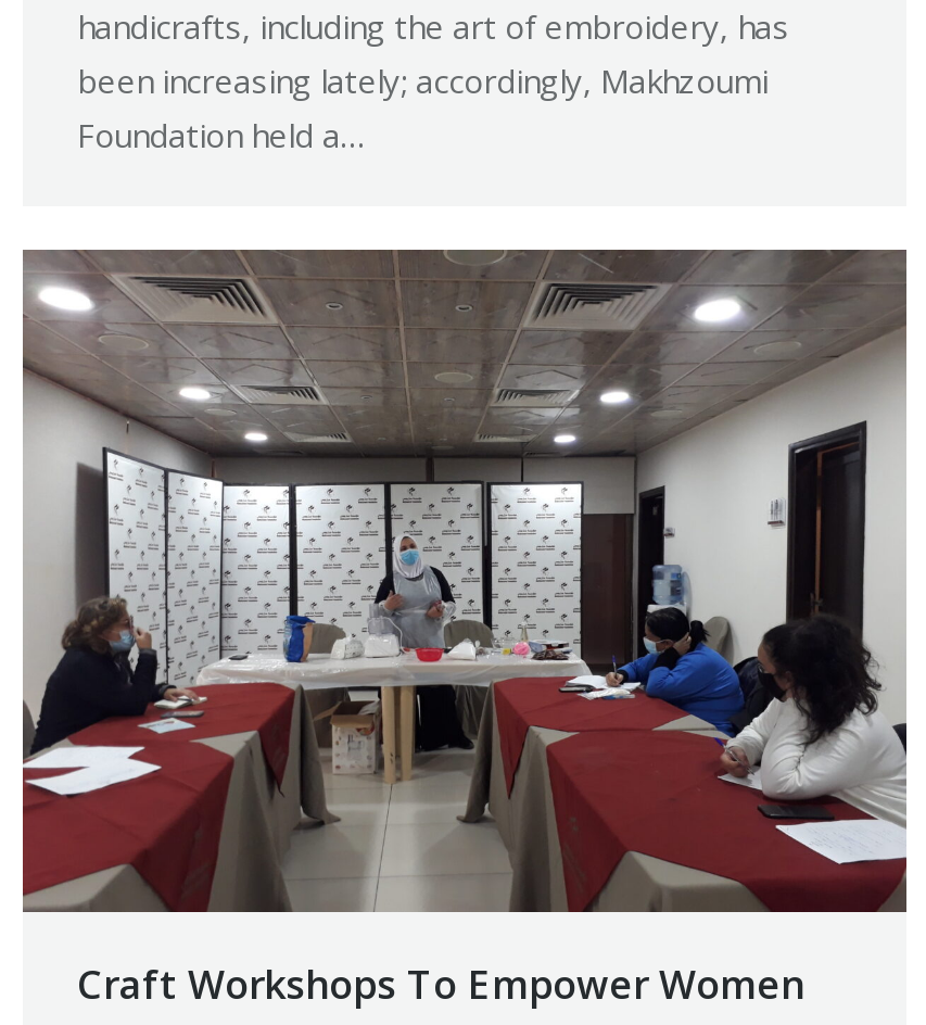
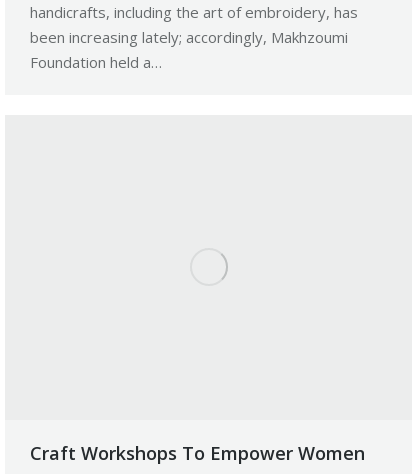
- [image]
